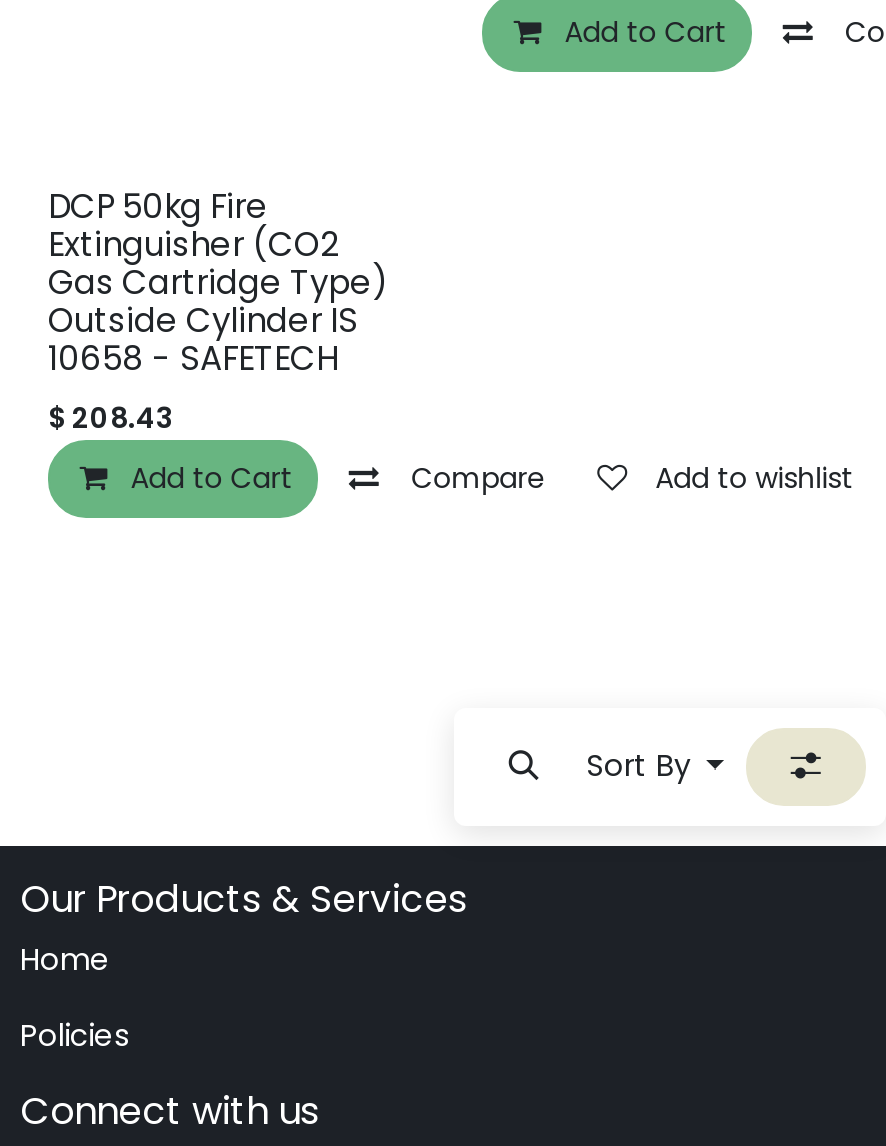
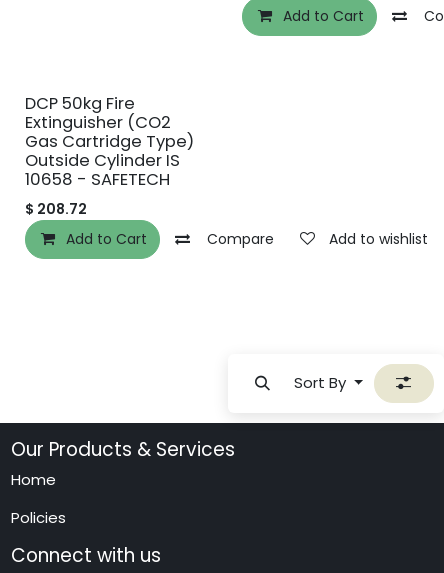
- $208.43
+ $208.72
